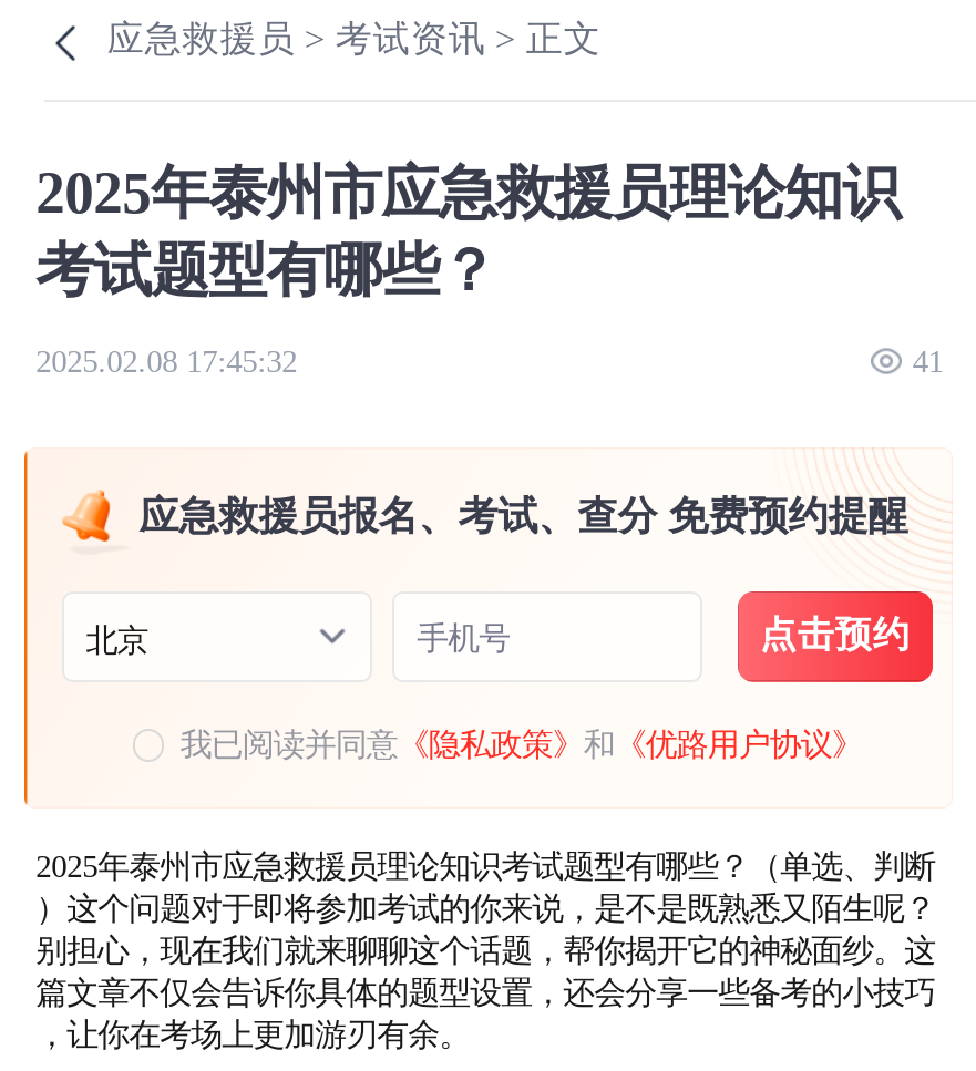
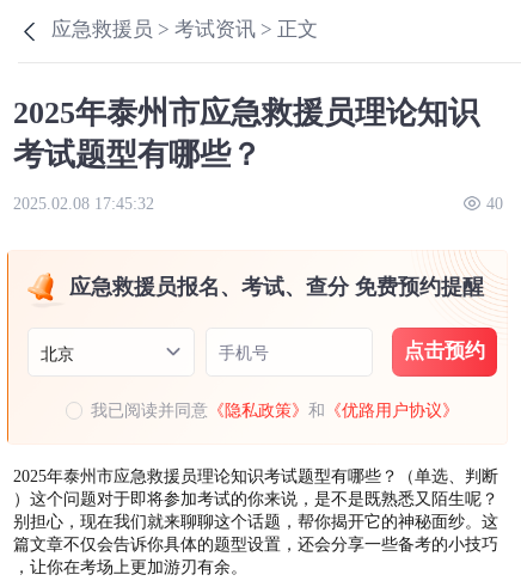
- 41
+ 40
